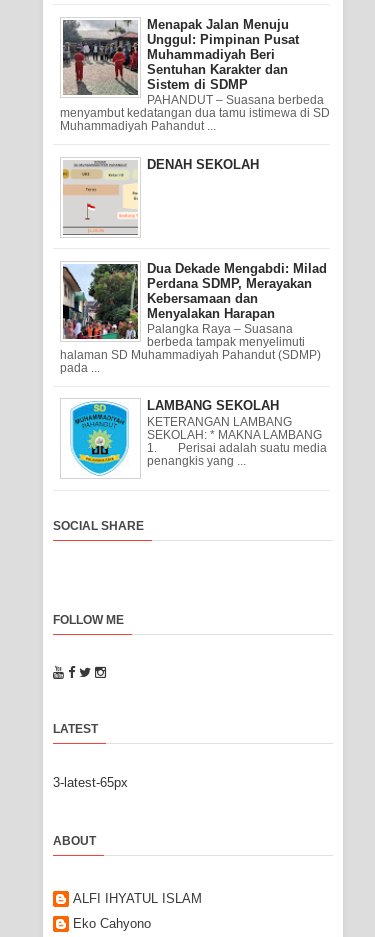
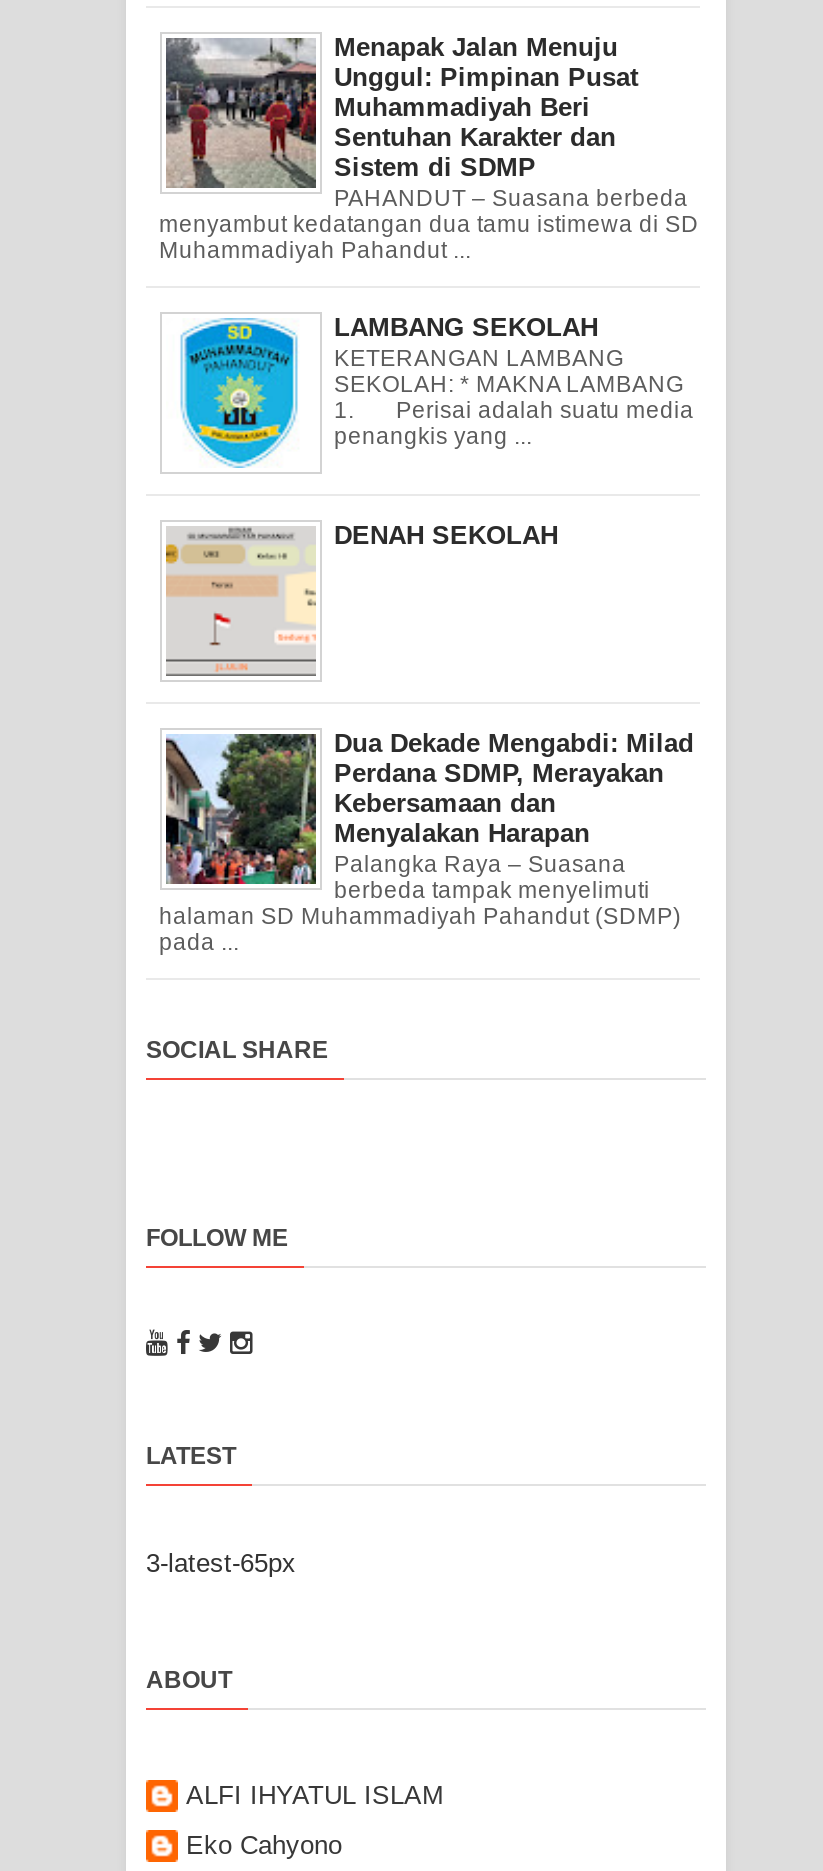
moved down: [image] | DENAH SEKOLAH | Dua Dekade Mengabdi: Milad | ... | halaman SD Muhammadiyah Pahandut (SDMP) | pada ...

moved up: [image] | LAMBANG SEKOLAH | KETERANGAN LAMBANG | SEKOLAH: * MAKNA LAMBANG | 1. Perisai adalah suatu media | penangkis yang ...
